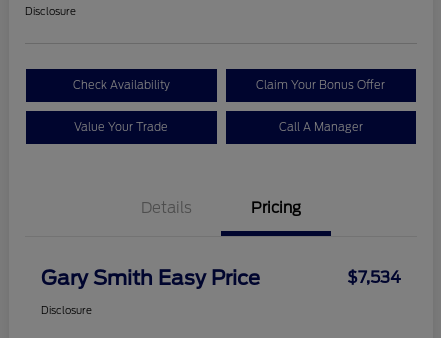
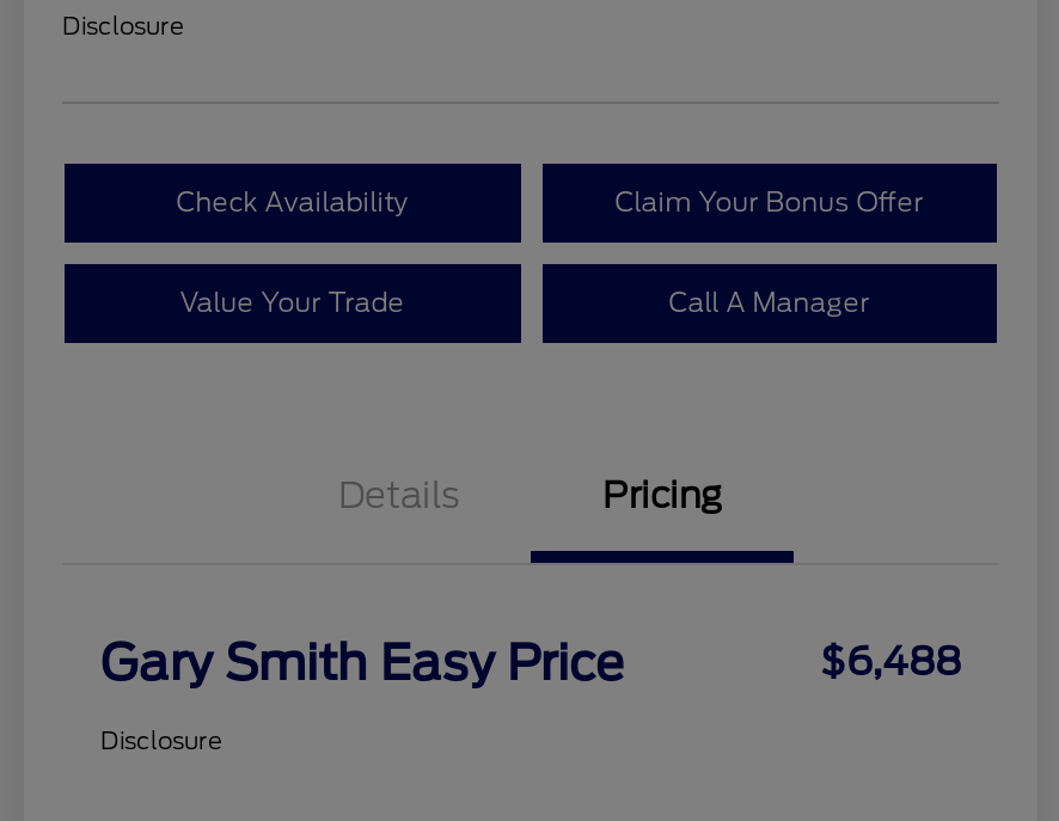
- $7,534
+ $6,488
